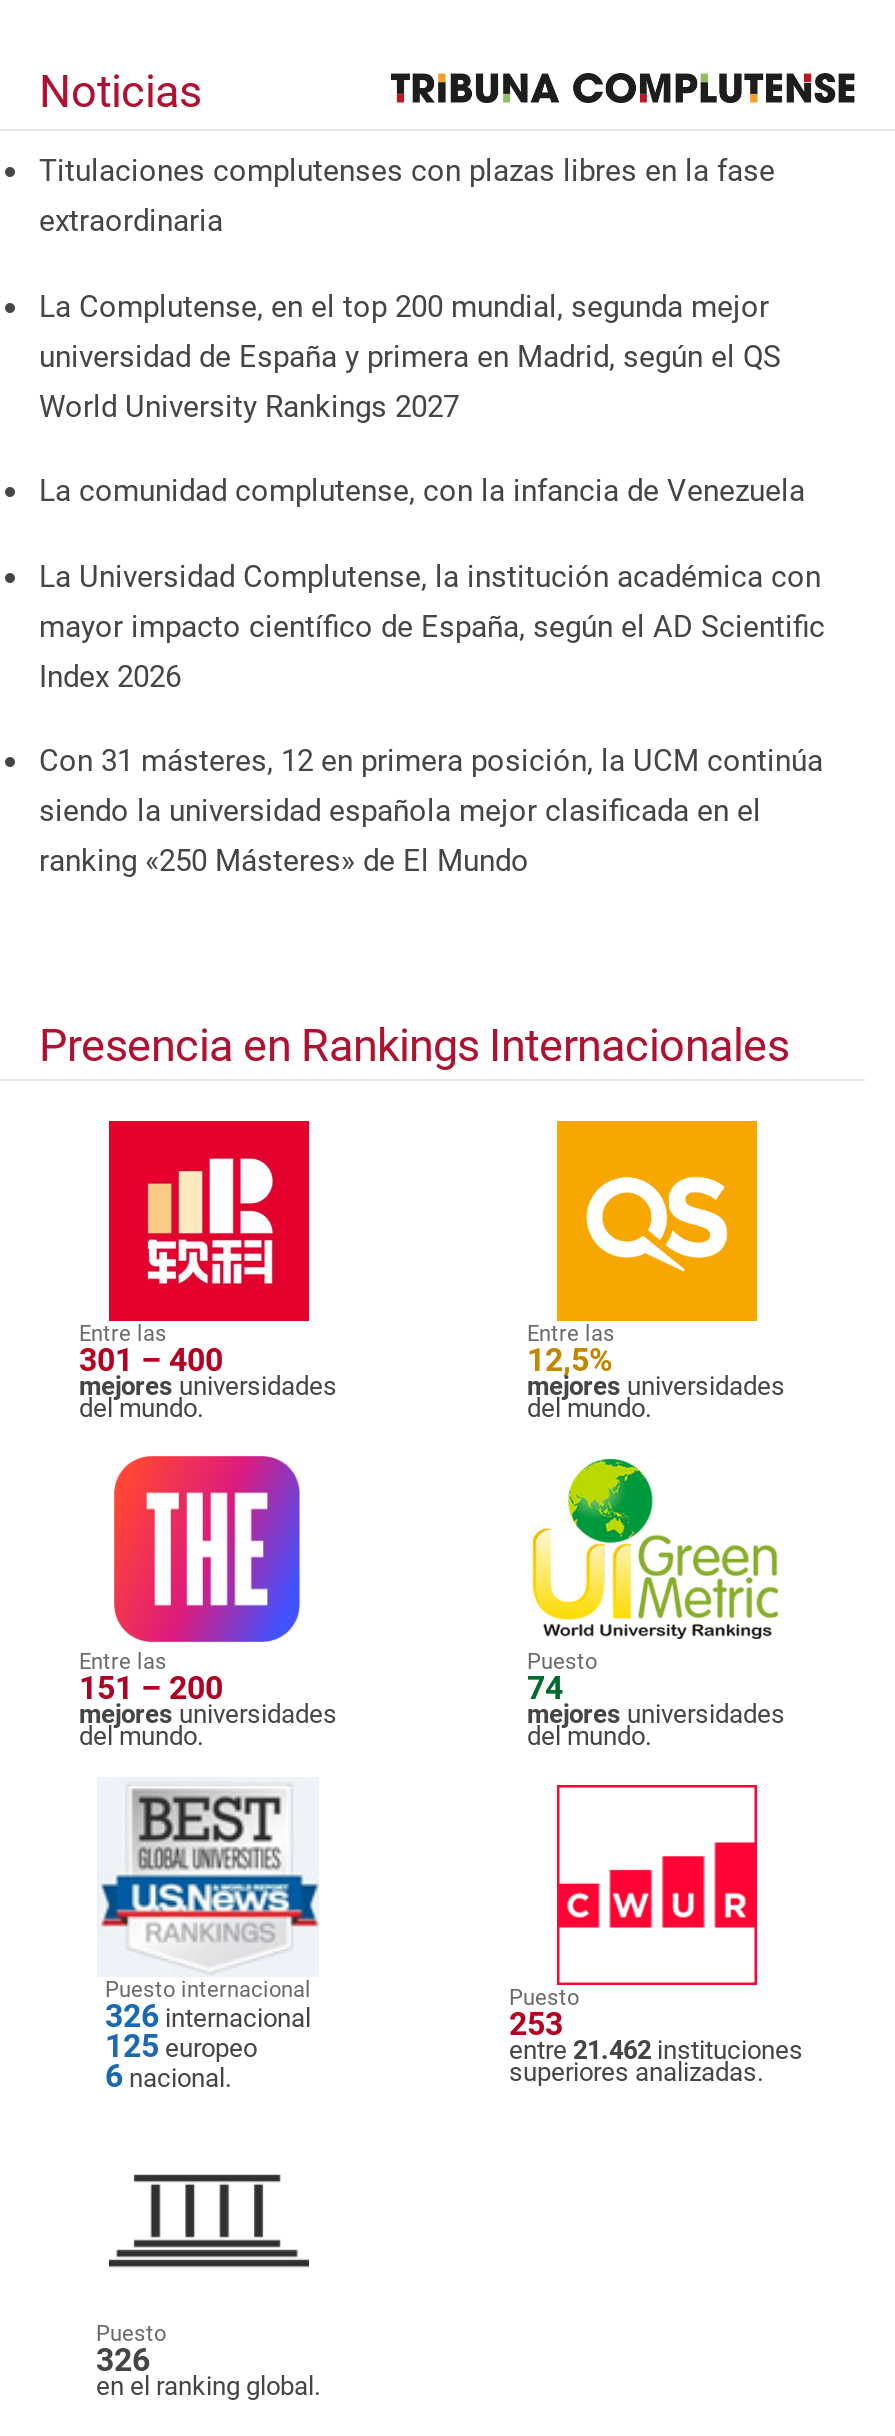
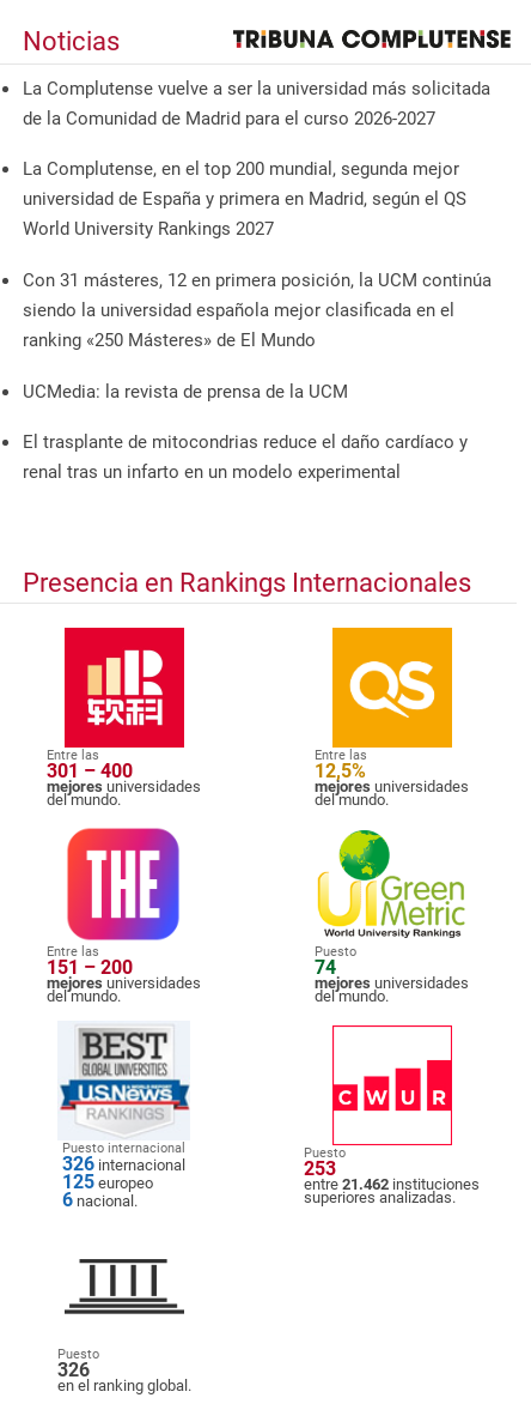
- Titulaciones complutenses con plazas libres en la fase
- extraordinaria
+ La Complutense vuelve a ser la universidad más solicitada
+ de la Comunidad de Madrid para el curso 2026-2027

- La comunidad complutense, con la infancia de Venezuela
- La Universidad Complutense, la institución académica con
- mayor impacto científico de España, según el AD Scientific
- Index 2026

moved up: Con 31 másteres, 12 en primera posición, la UCM continúa | siendo la universidad española mejor clasificada en el | ranking «250 Másteres» de El Mundo

+ UCMedia: la revista de prensa de la UCM
+ El trasplante de mitocondrias reduce el daño cardíaco y
+ renal tras un infarto en un modelo experimental
